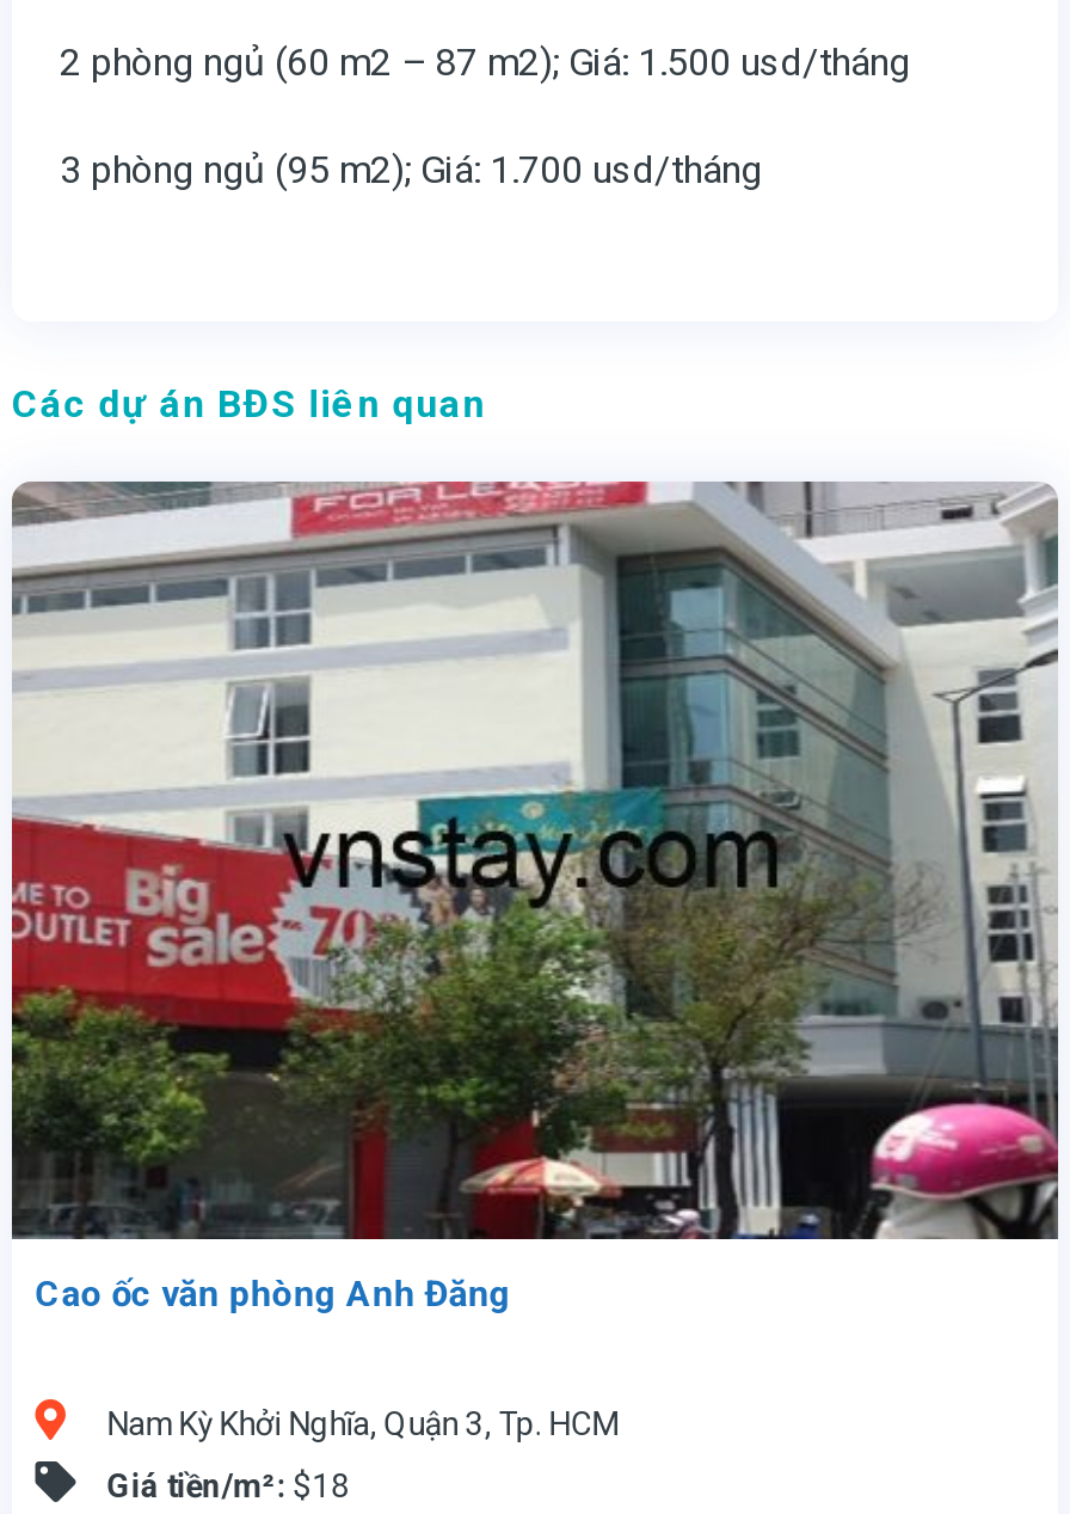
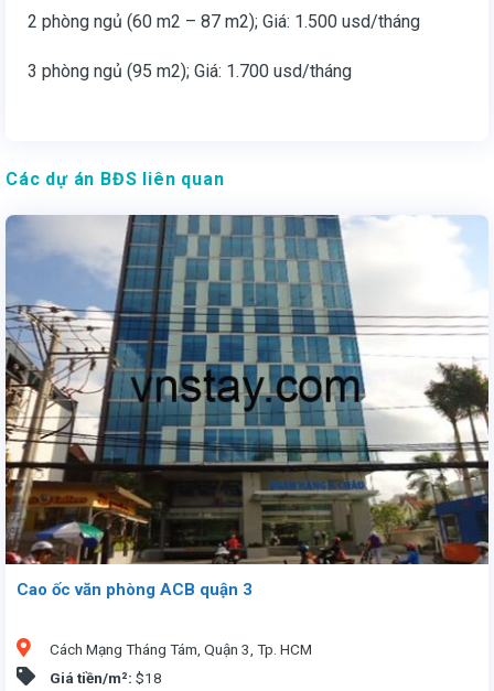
- [image]
- Cao ốc văn phòng Anh Đăng
+ [image]
+ Cao ốc văn phòng ACB quận 3

- Nam Kỳ Khởi Nghĩa, Quận 3, Tp. HCM
+ Cách Mạng Tháng Tám, Quận 3, Tp. HCM
